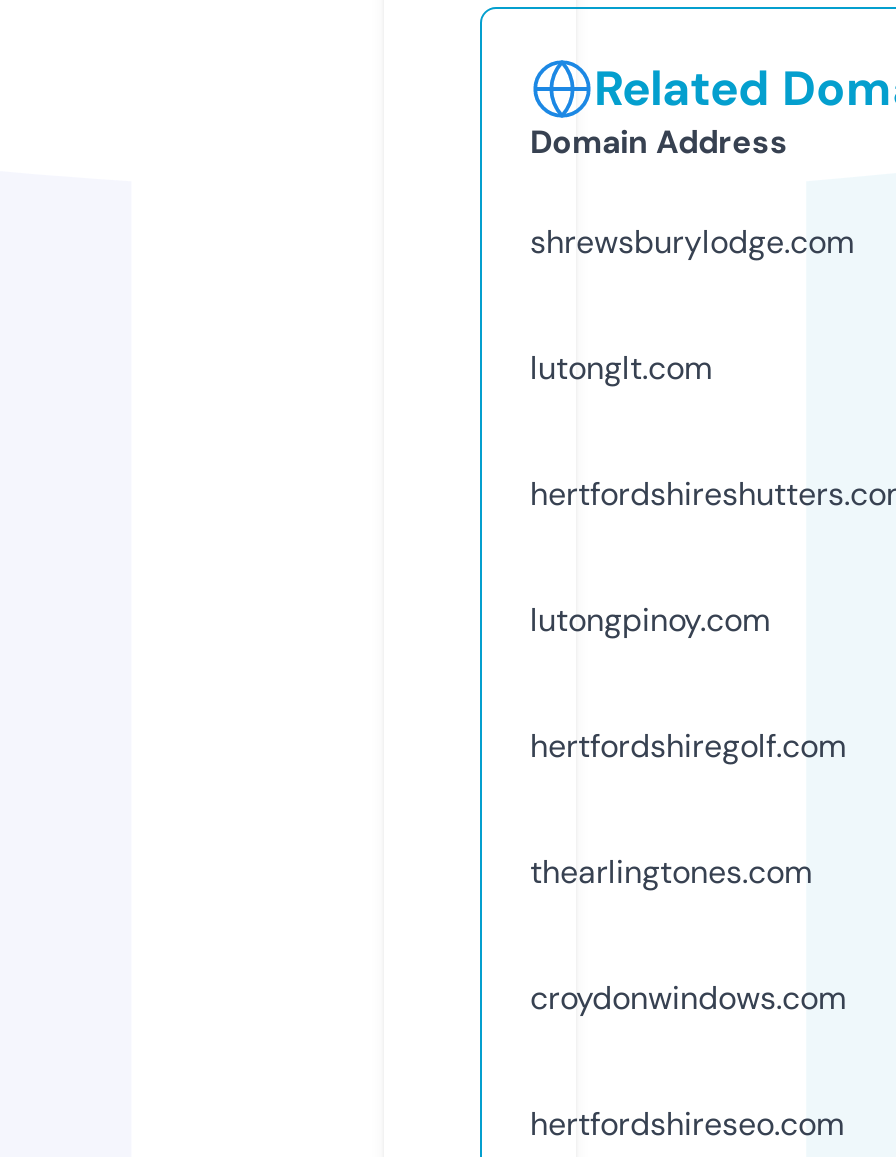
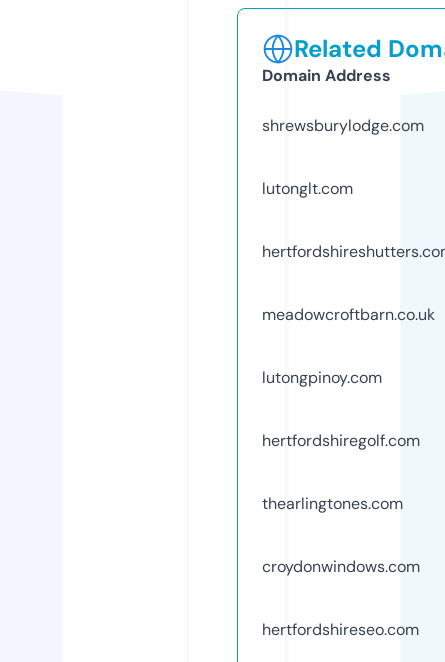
+ meadowcroftbarn.co.uk
